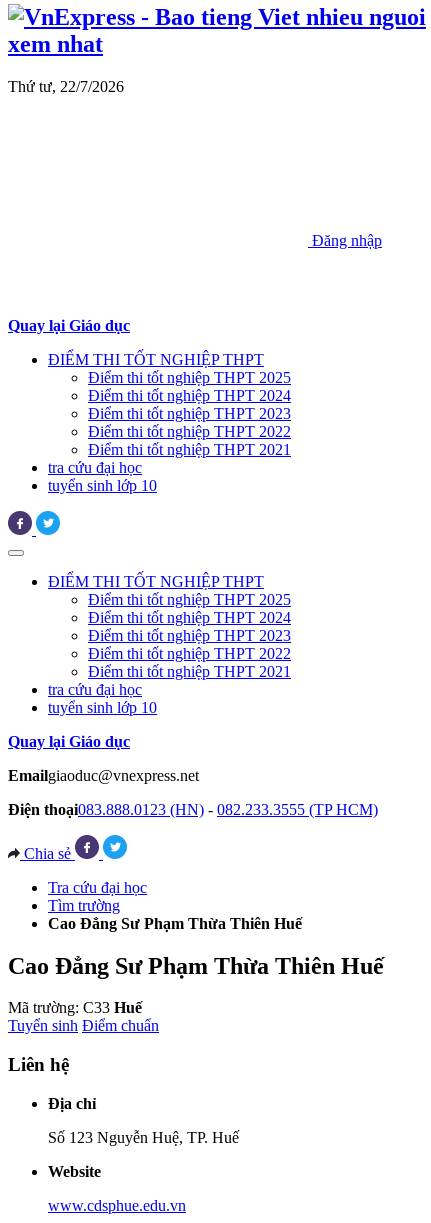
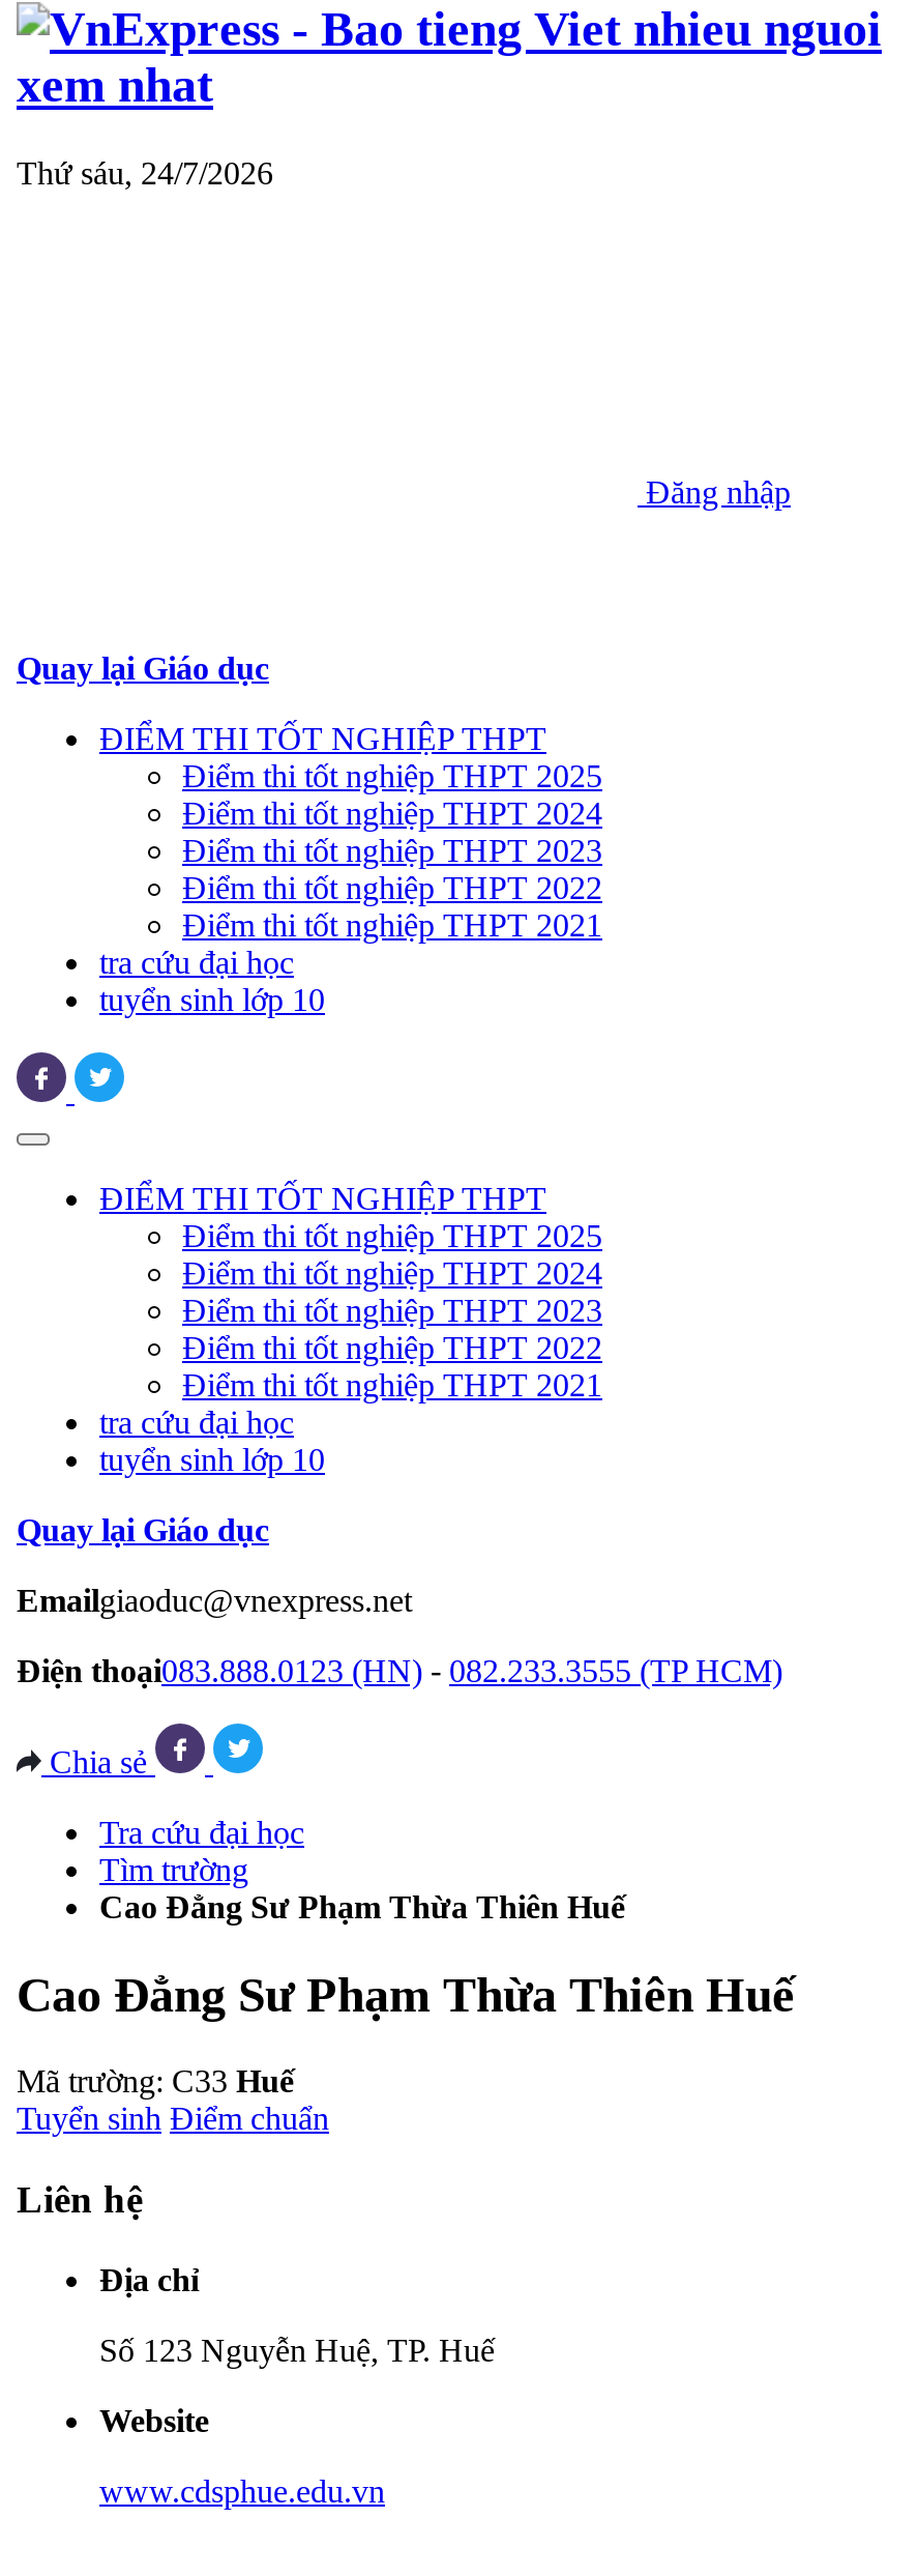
- Thứ tư, 22/7/2026
+ Thứ sáu, 24/7/2026
